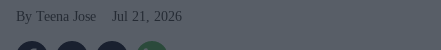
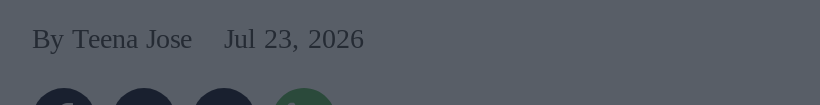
- Teena Jose Jul 21, 2026
+ Teena Jose Jul 23, 2026
